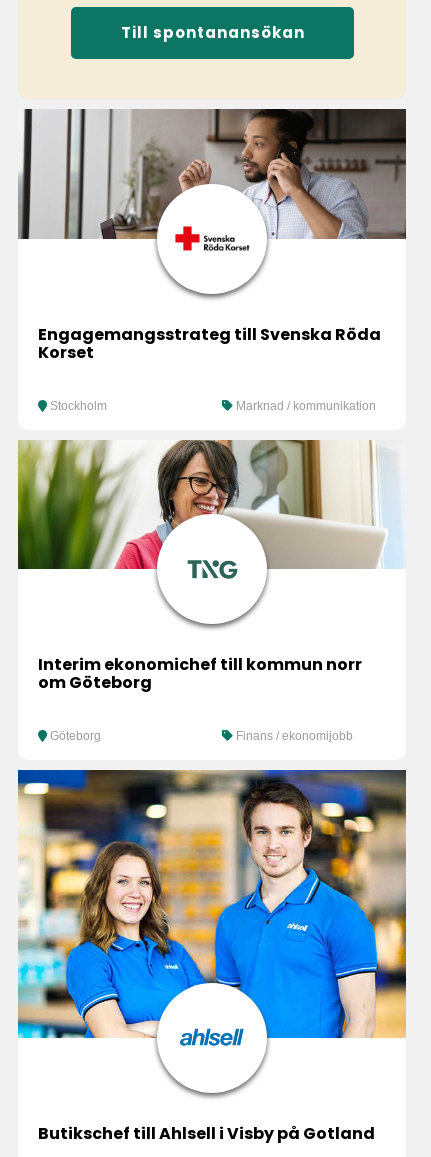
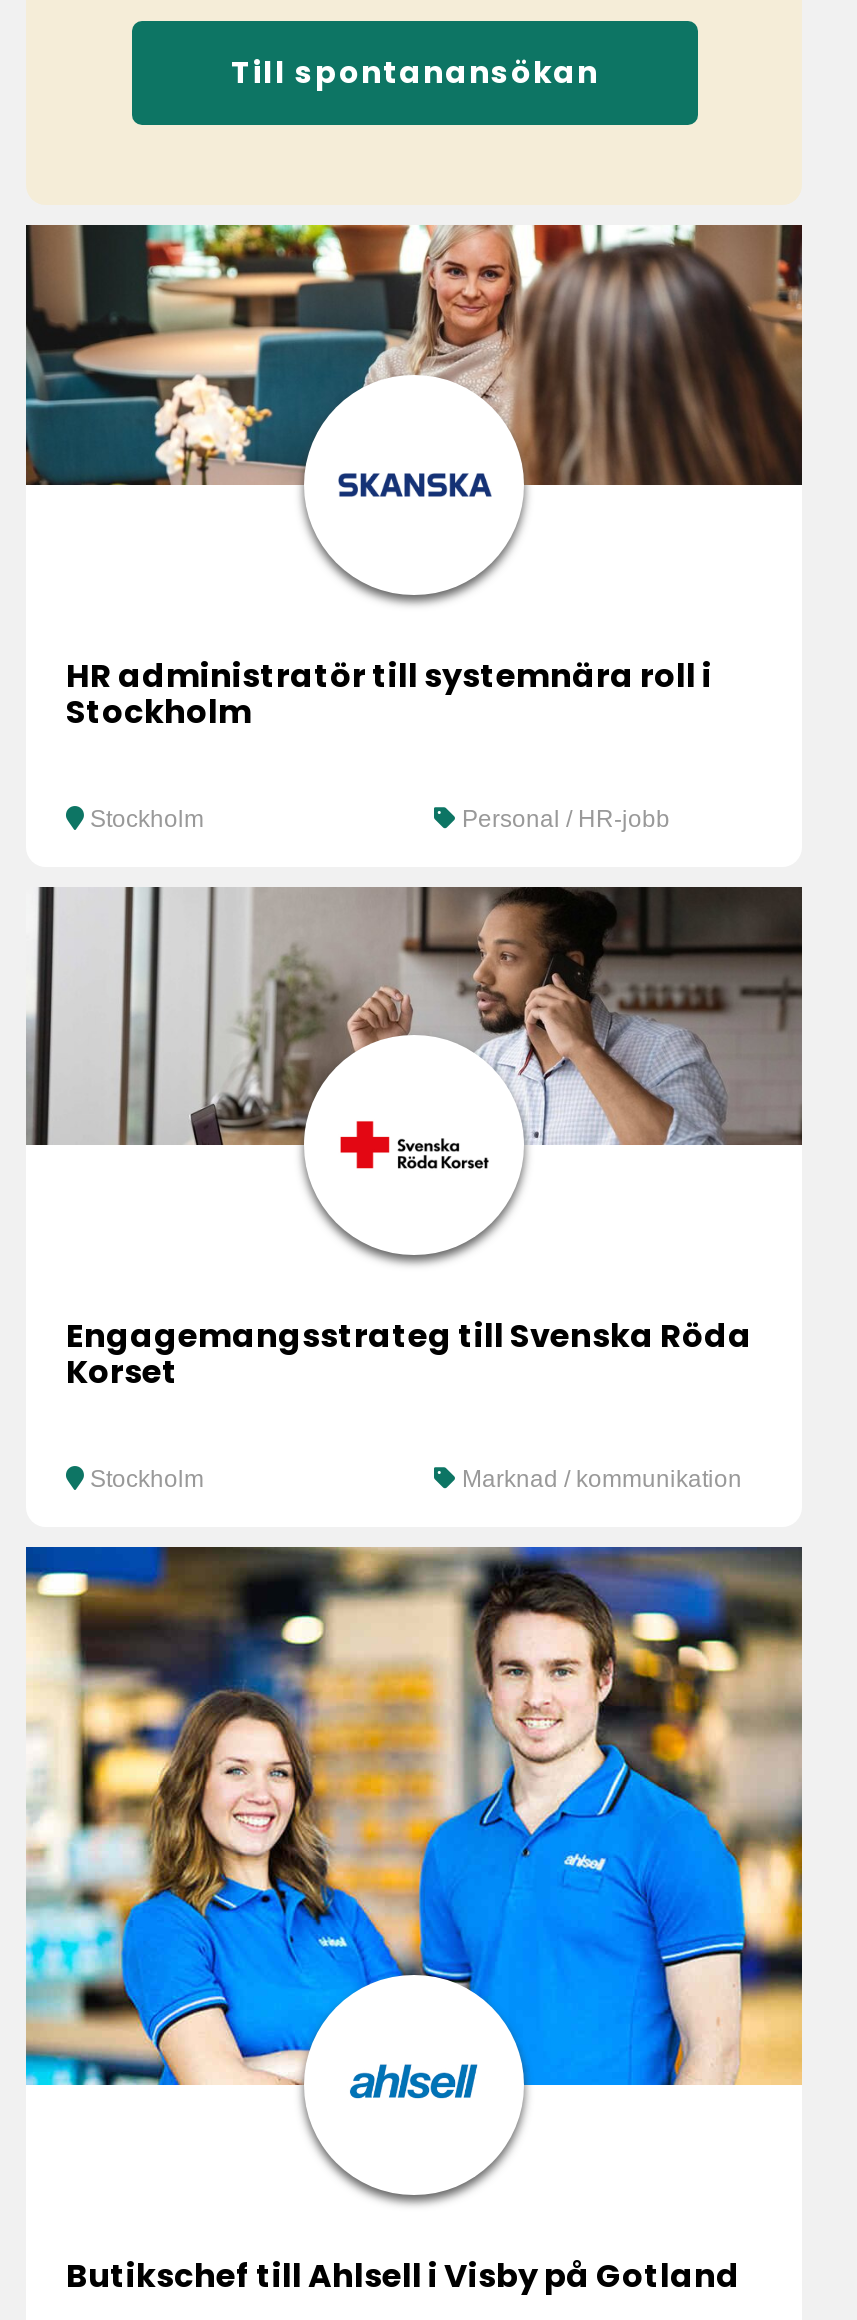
+ [image]

+ HR administratör till systemnära roll i
+ Stockholm
+ Stockholm
+ Personal / HR-jobb

moved down: [image]

moved down: Engagemangsstrateg till Svenska Röda | Korset | Stockholm | Marknad / kommunikation

- [image]

- Interim ekonomichef till kommun norr
- om Göteborg
- Göteborg
- Finans / ekonomijobb
